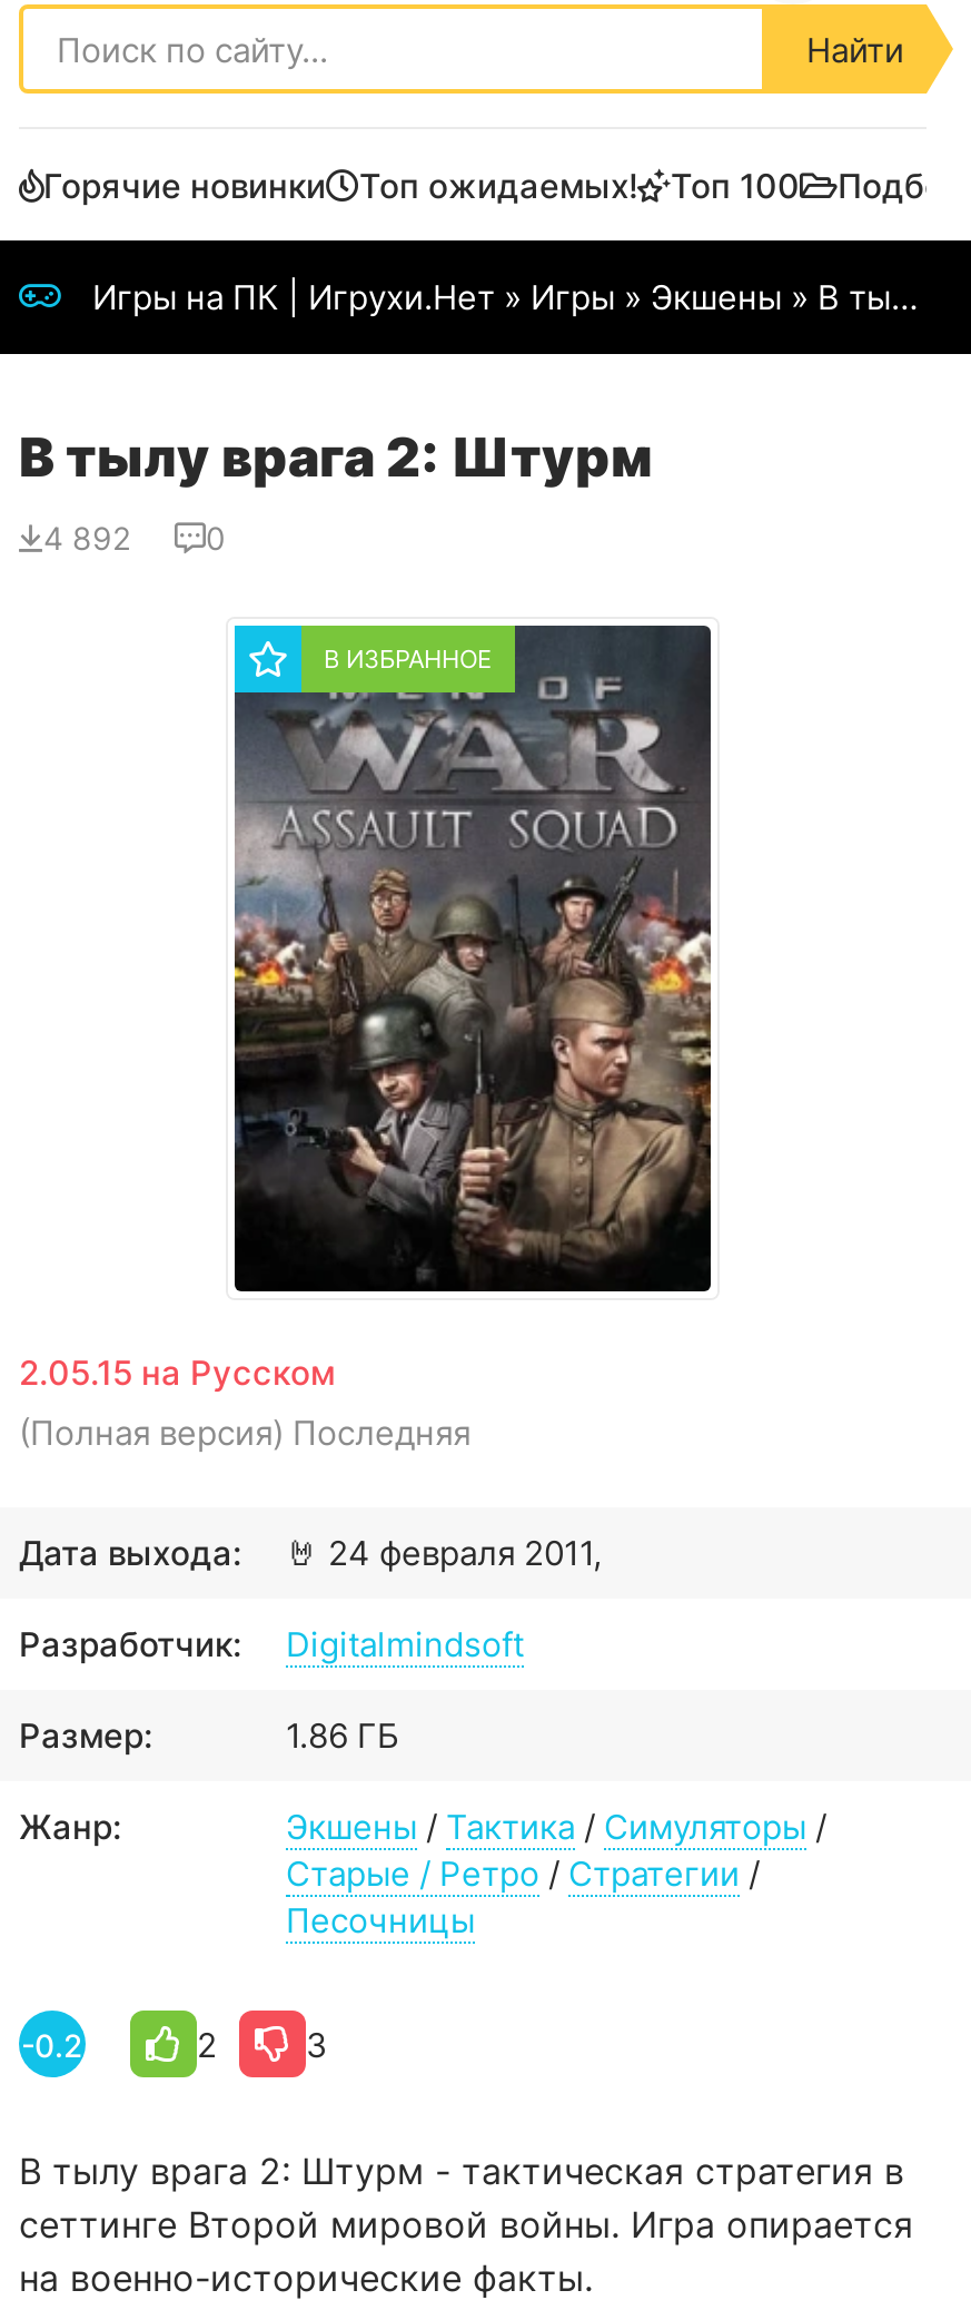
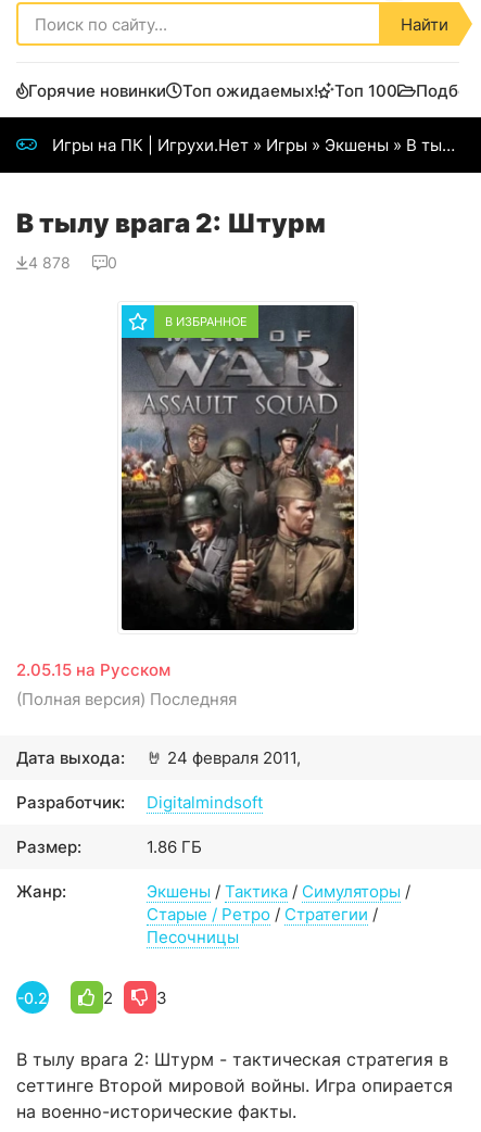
- 4 892
+ 4 878
